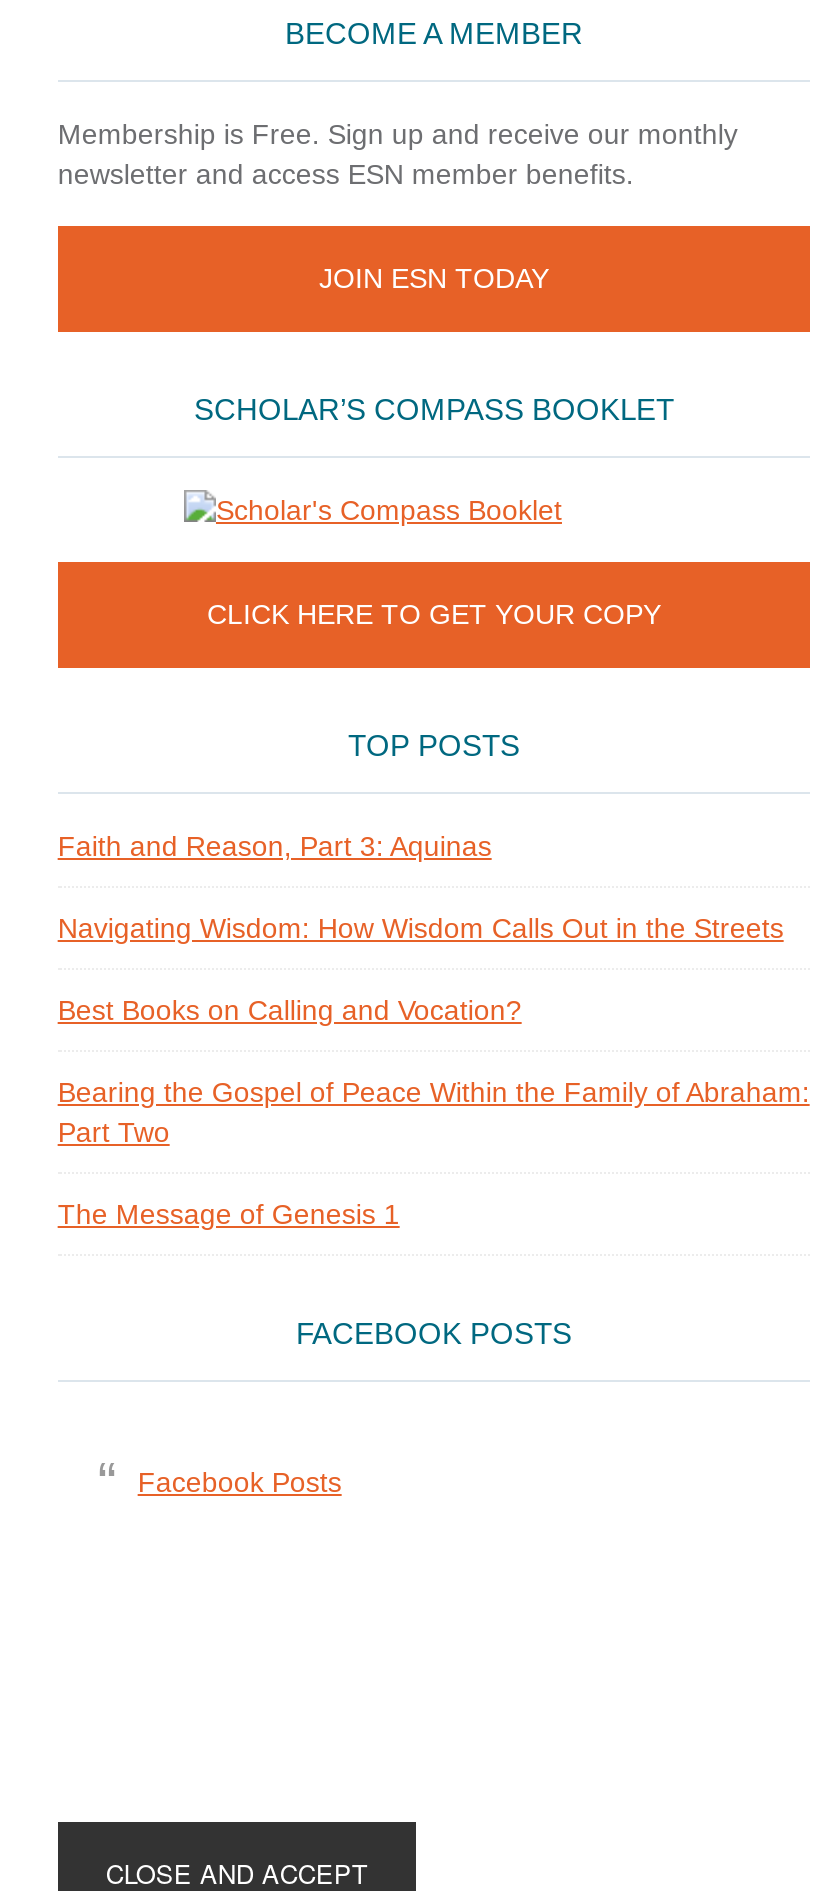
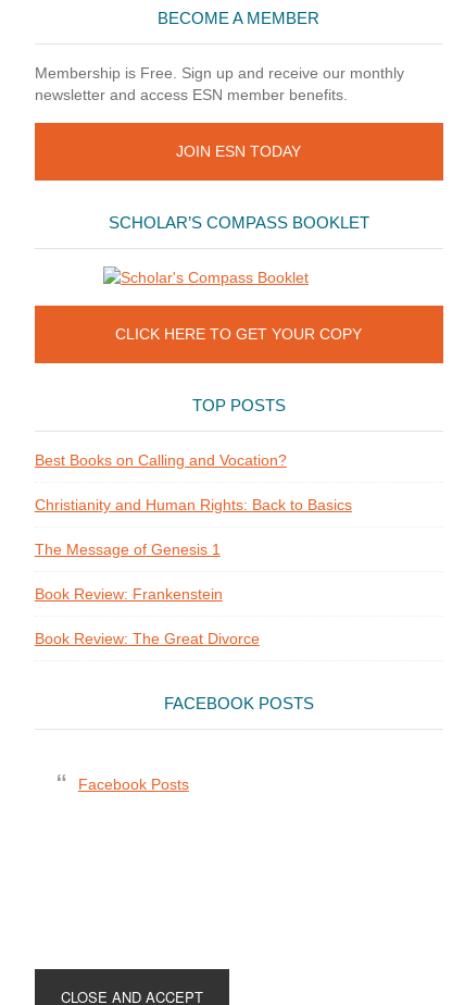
- Faith and Reason, Part 3: Aquinas
- Navigating Wisdom: How Wisdom Calls Out in the Streets

moved up: Best Books on Calling and Vocation?

- Bearing the Gospel of Peace Within the Family of Abraham:
- Part Two
+ Christianity and Human Rights: Back to Basics

moved up: The Message of Genesis 1

+ Book Review: Frankenstein
+ Book Review: The Great Divorce
